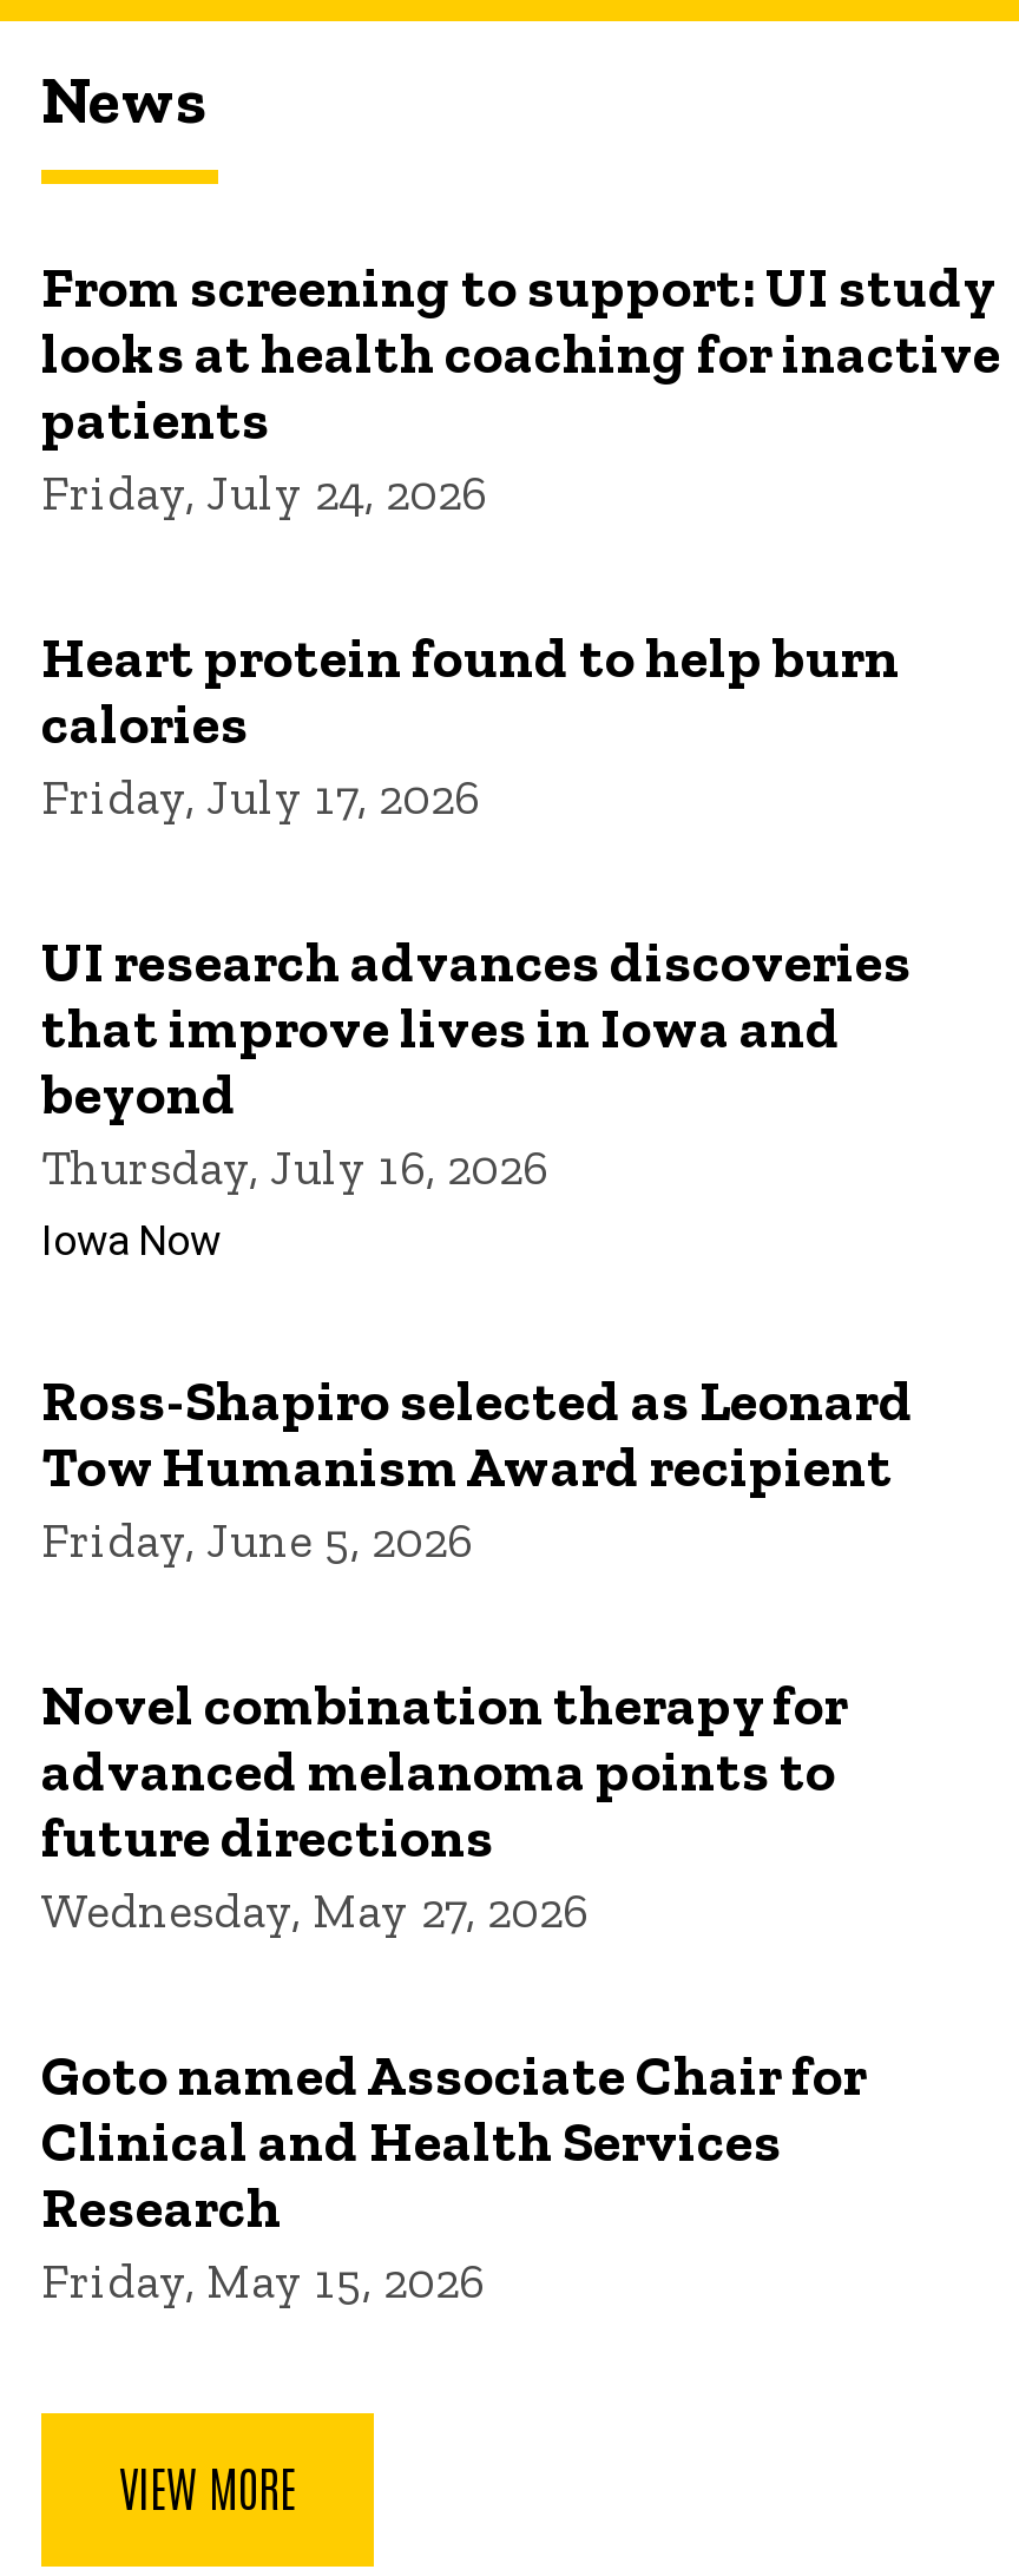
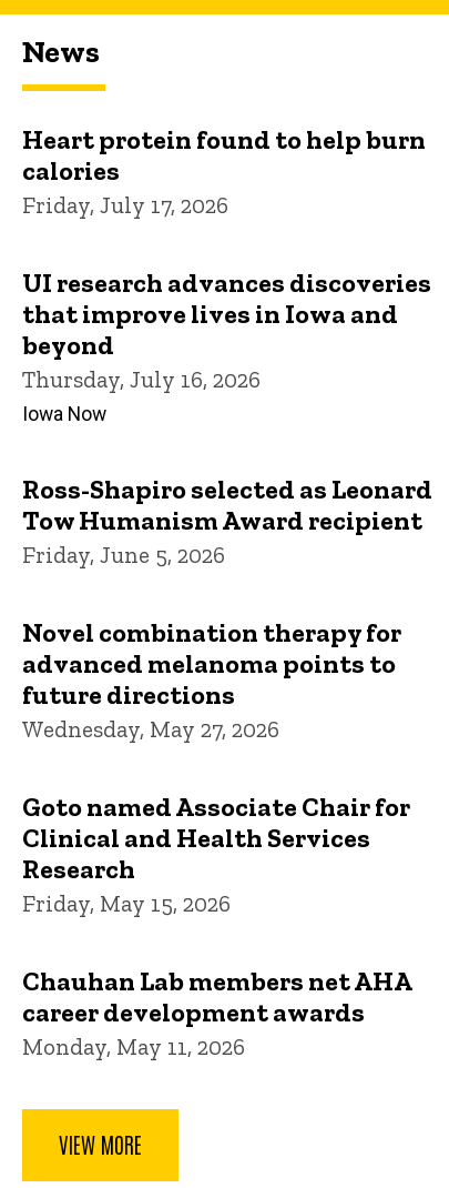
- From screening to support: UI study
- looks at health coaching for inactive
- patients
- Friday, July 24, 2026

moved up: Heart protein found to help burn | calories | Friday, July 17, 2026 | ... | Research | Friday, May 15, 2026

+ Chauhan Lab members net AHA
+ career development awards
+ Monday, May 11, 2026
